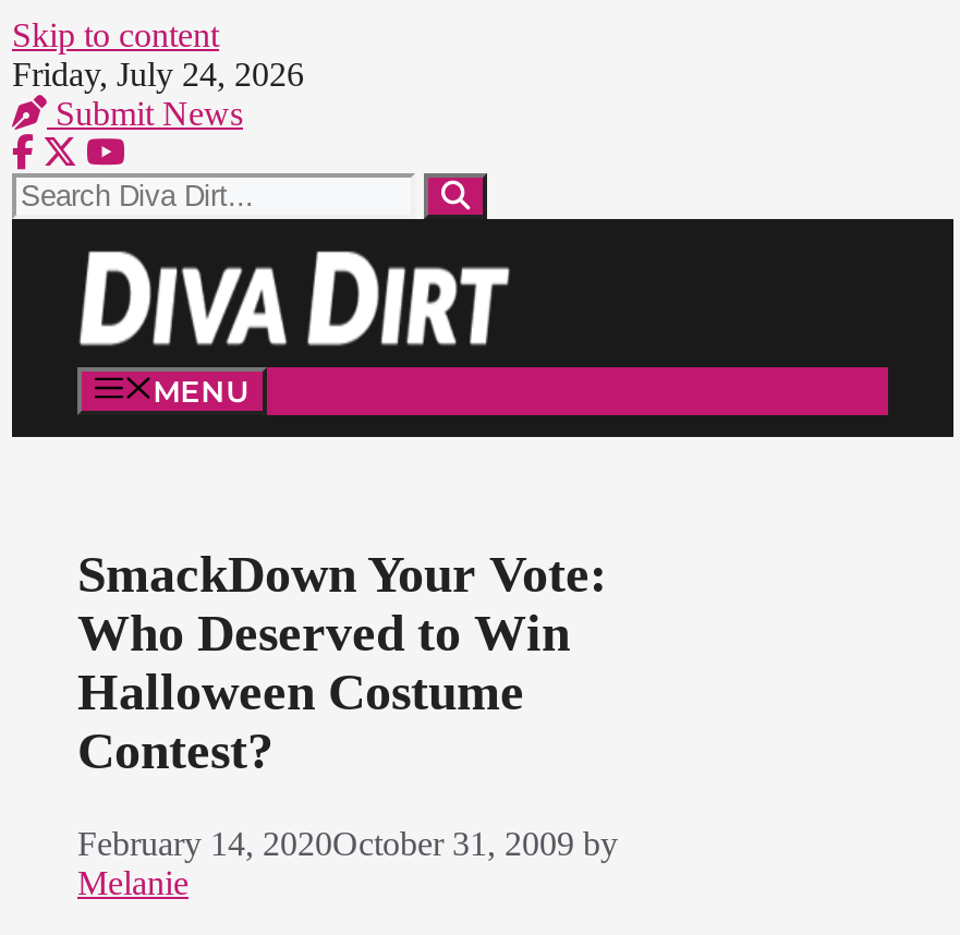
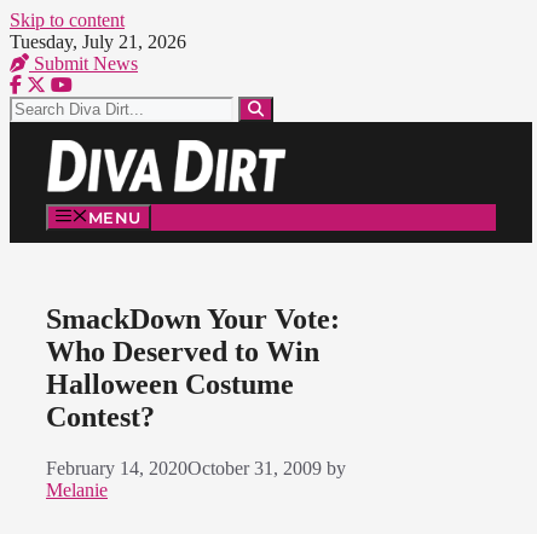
- Friday, July 24, 2026
+ Tuesday, July 21, 2026
